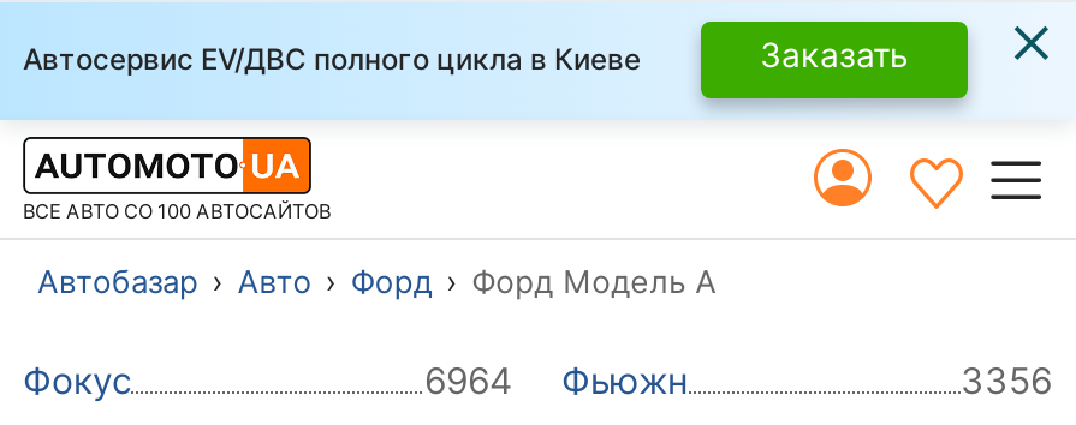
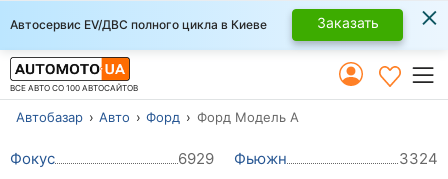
- 6964 Фьюжн
+ 6929 Фьюжн

- 3356
+ 3324
